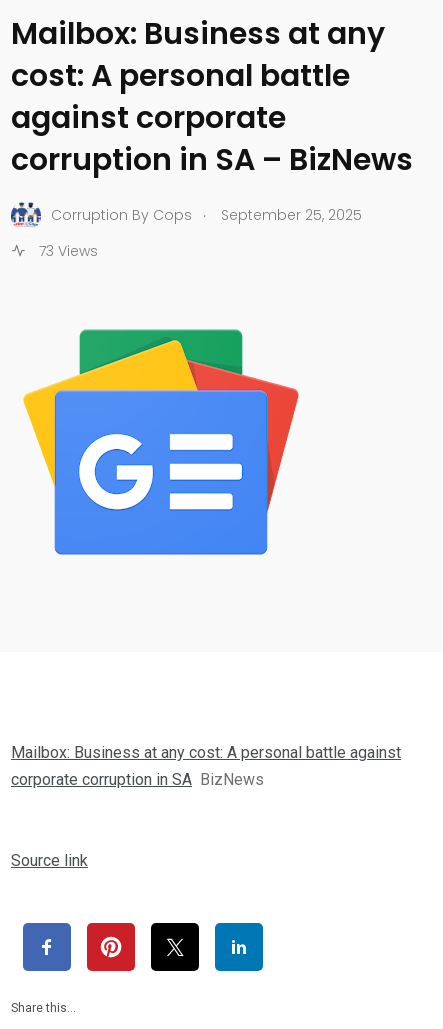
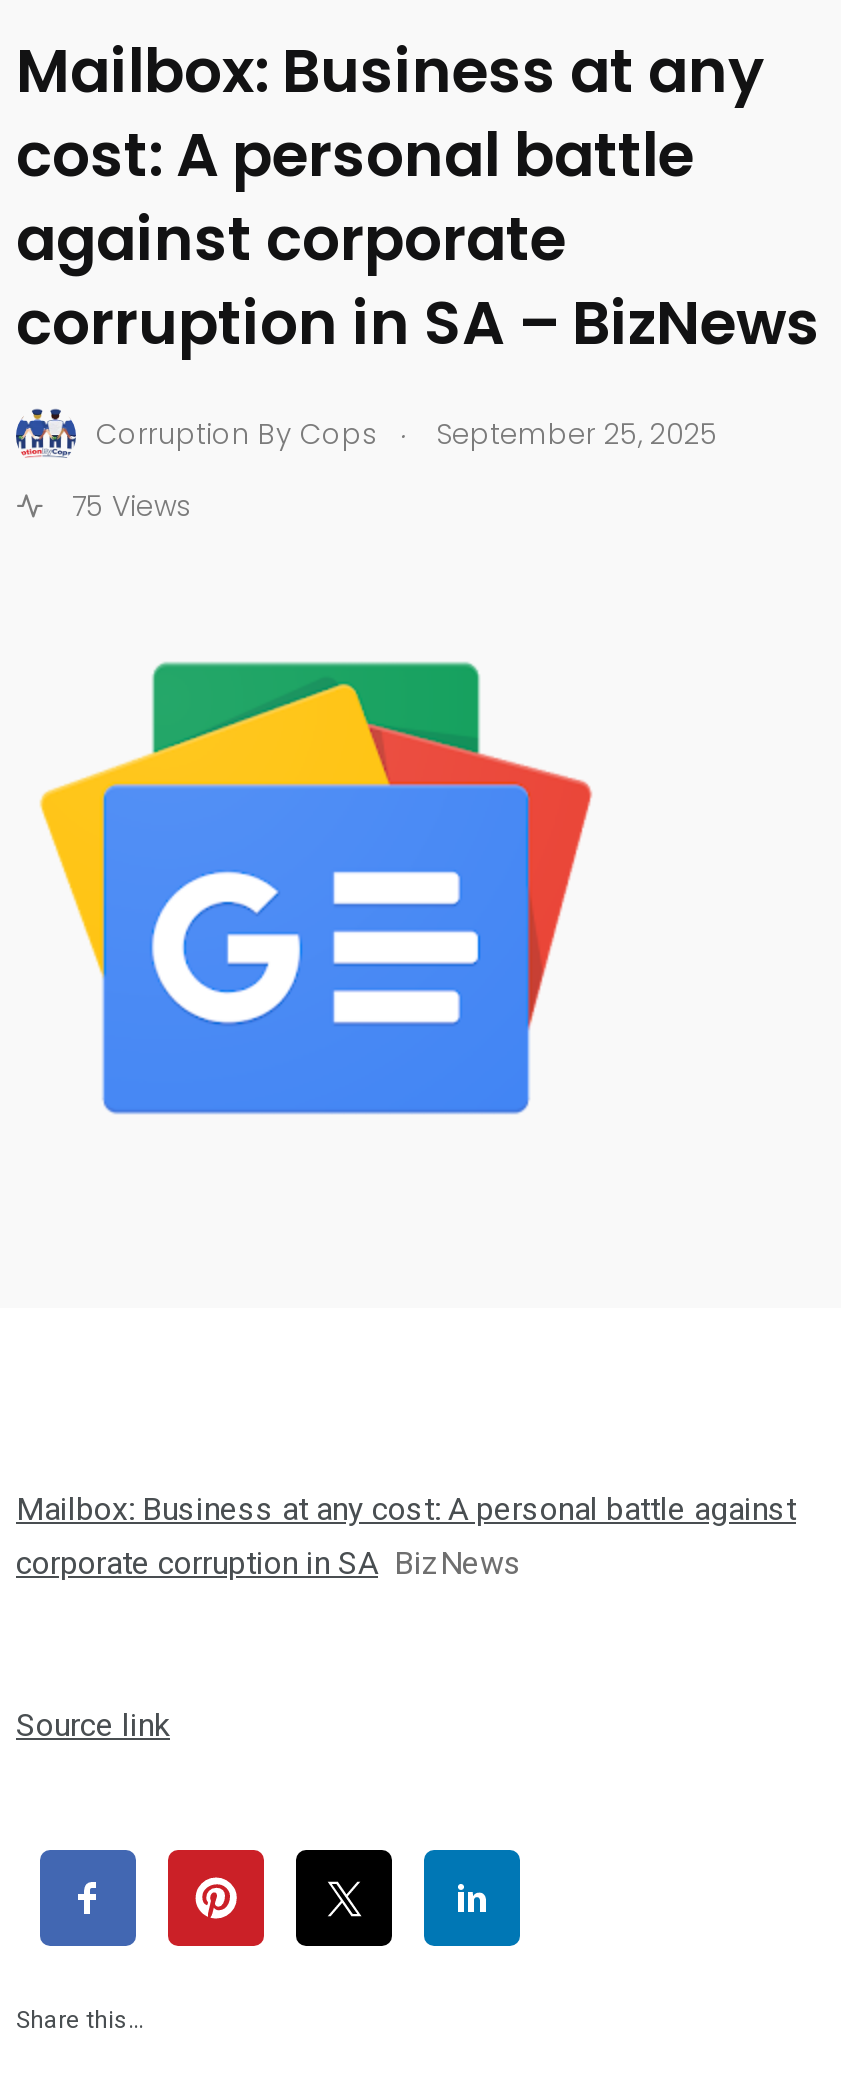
- 73 Views
+ 75 Views
